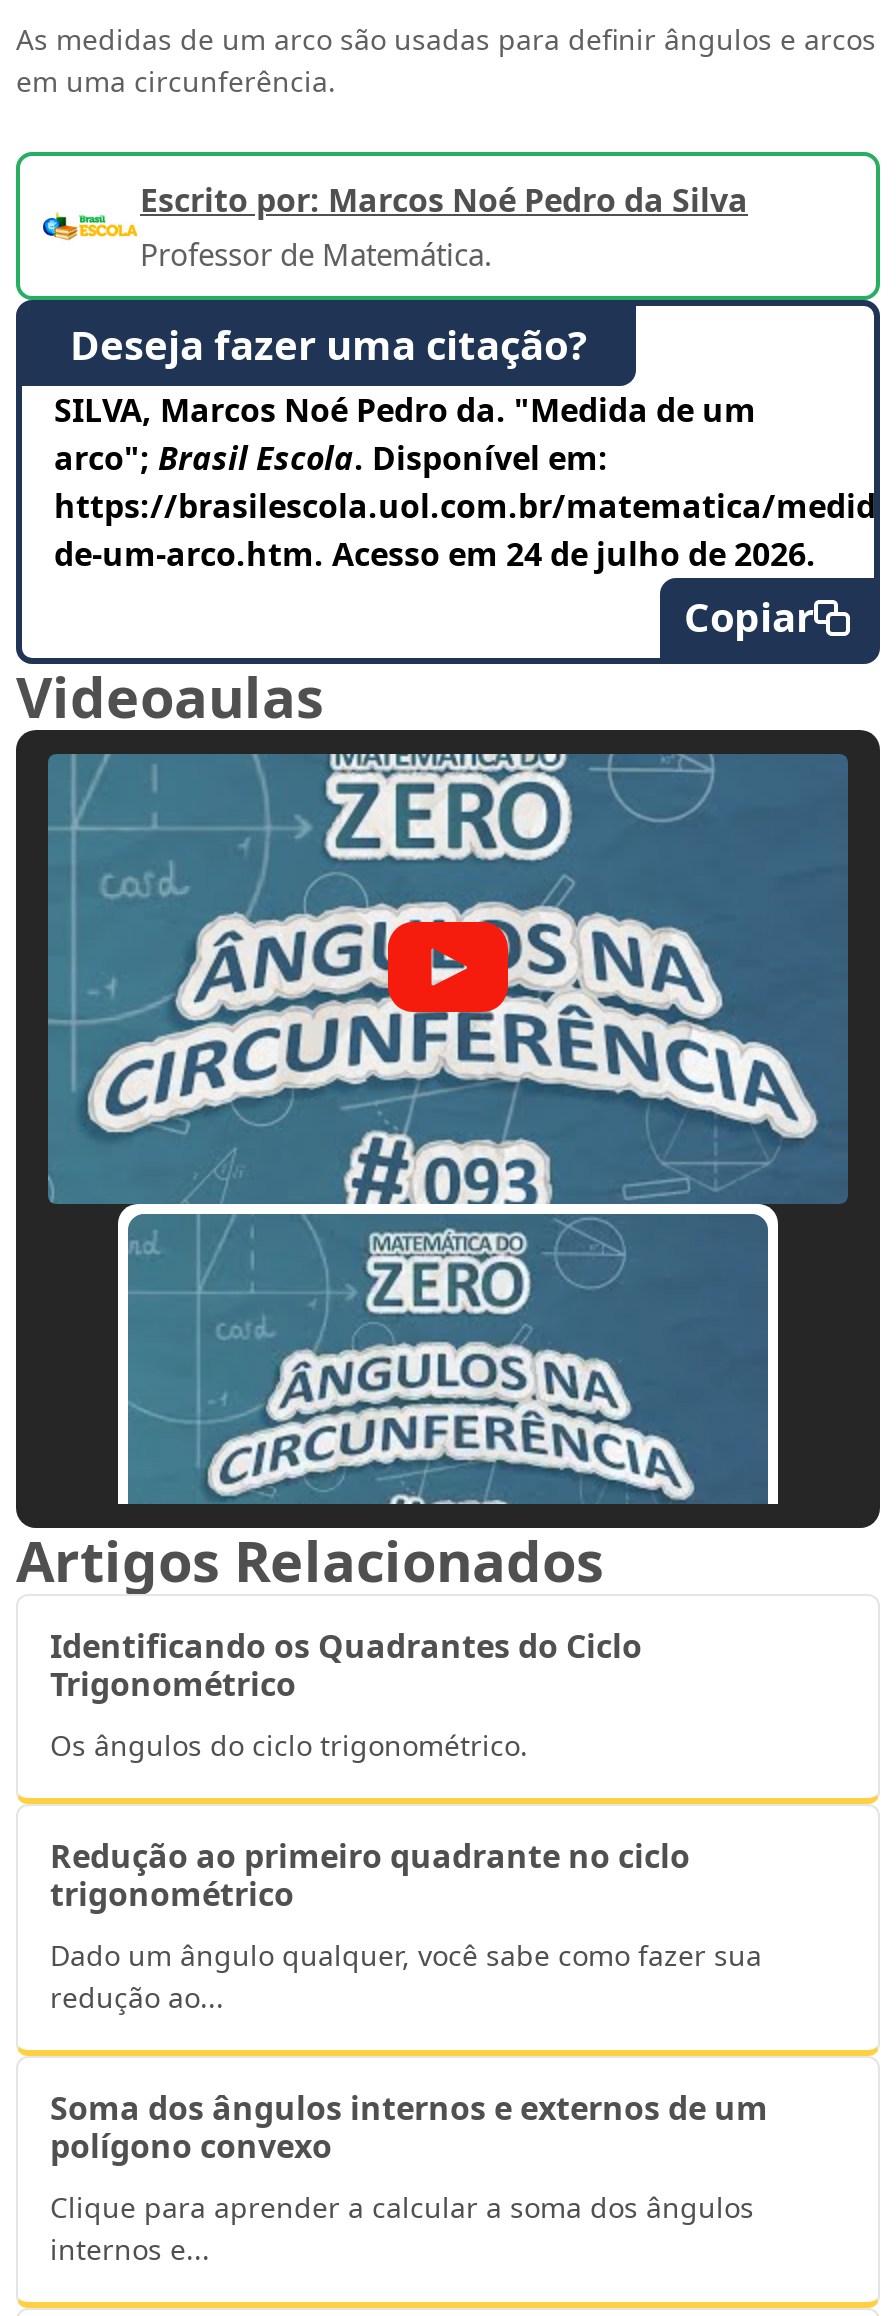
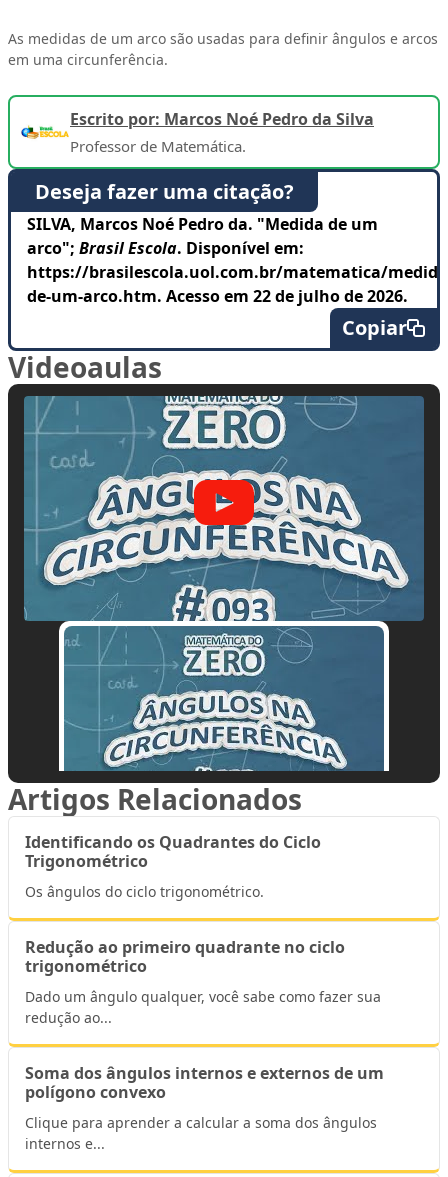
- de-um-arco.htm. Acesso em 24 de julho de 2026.
+ de-um-arco.htm. Acesso em 22 de julho de 2026.
